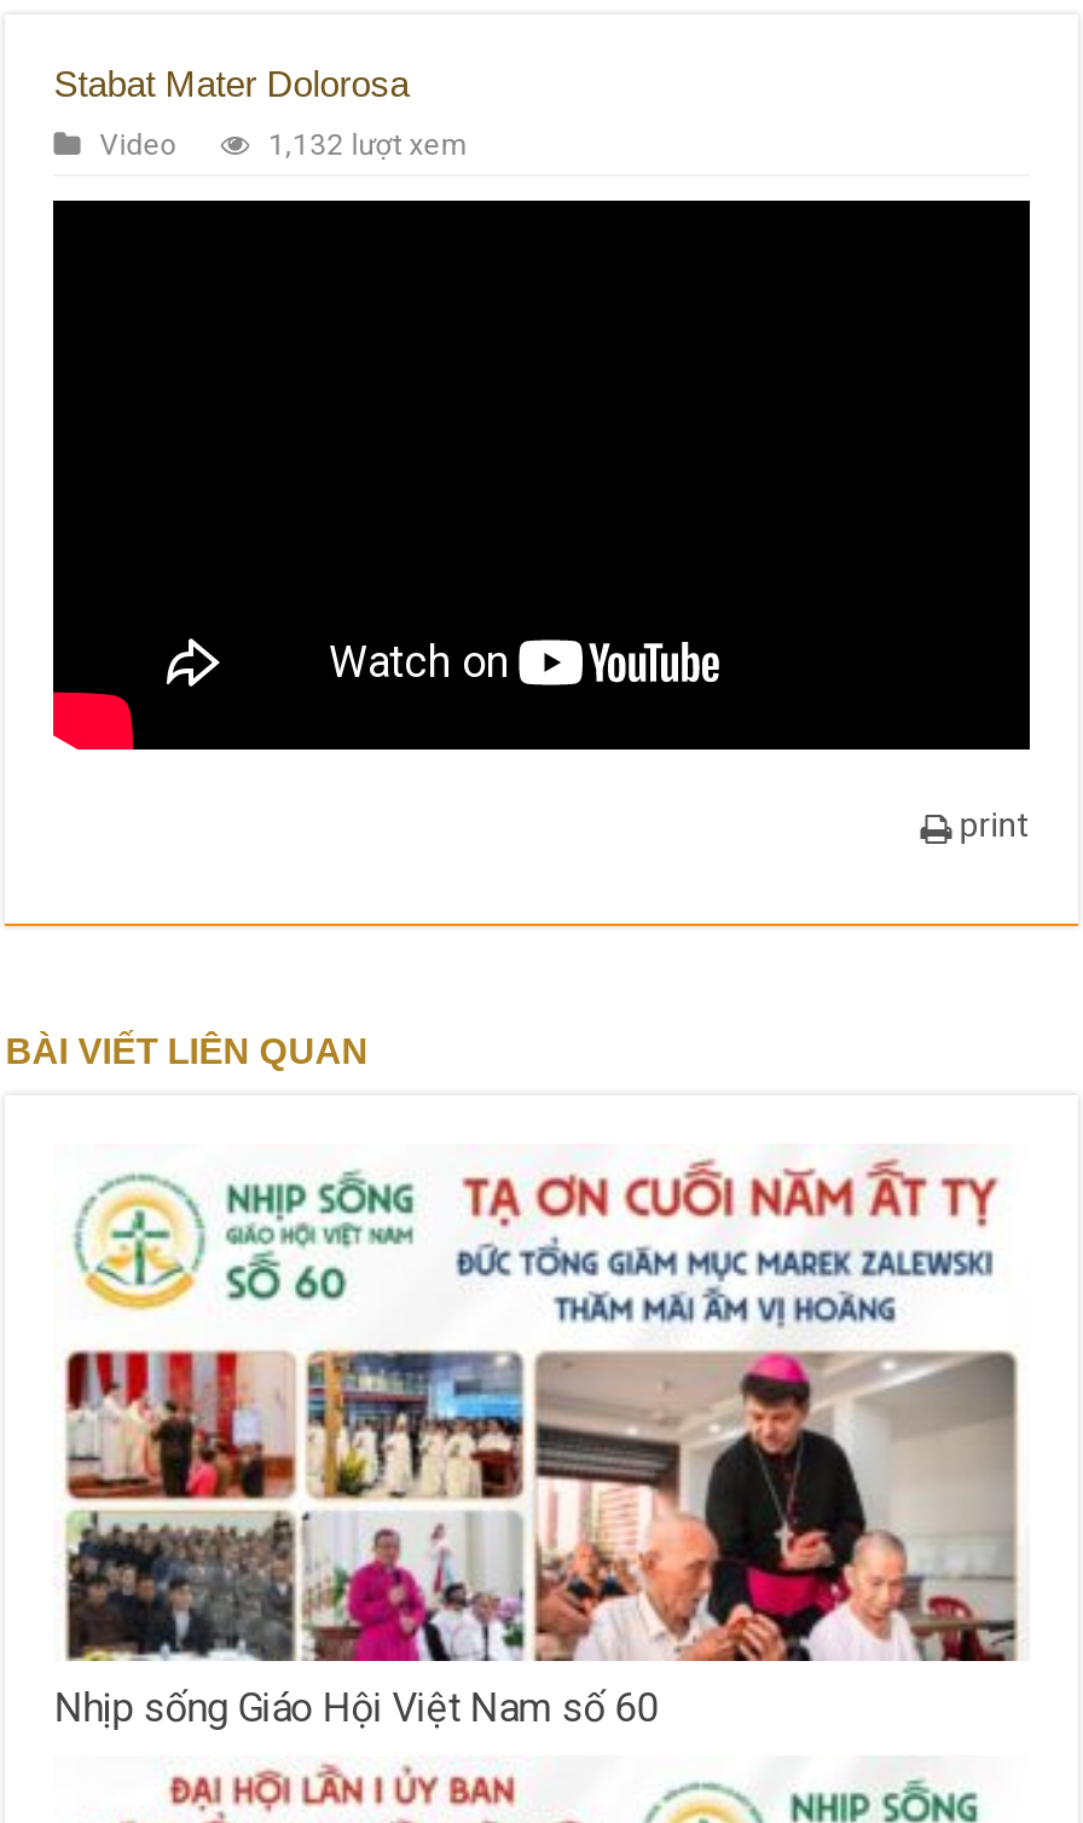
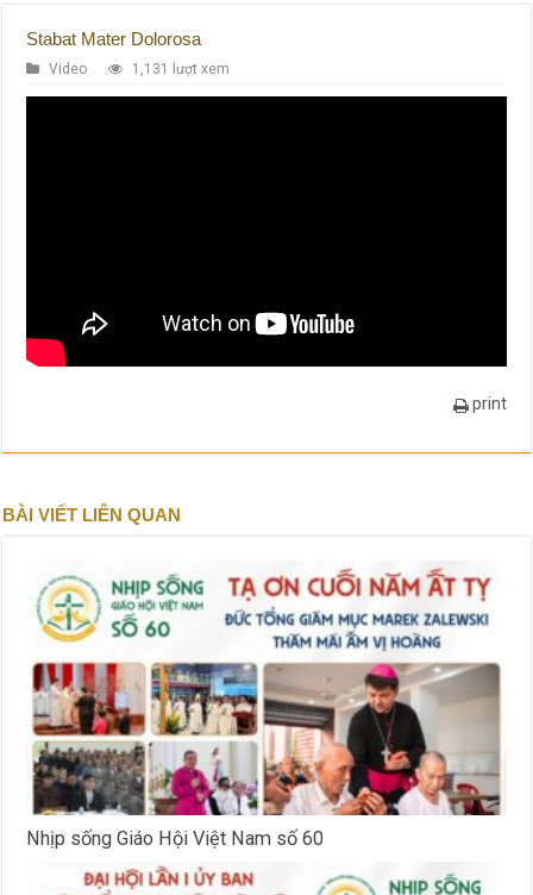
- 1,132 lượt xem
+ 1,131 lượt xem
